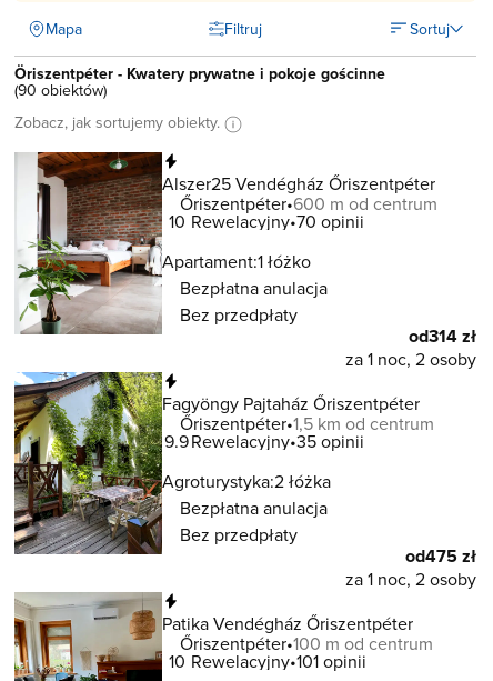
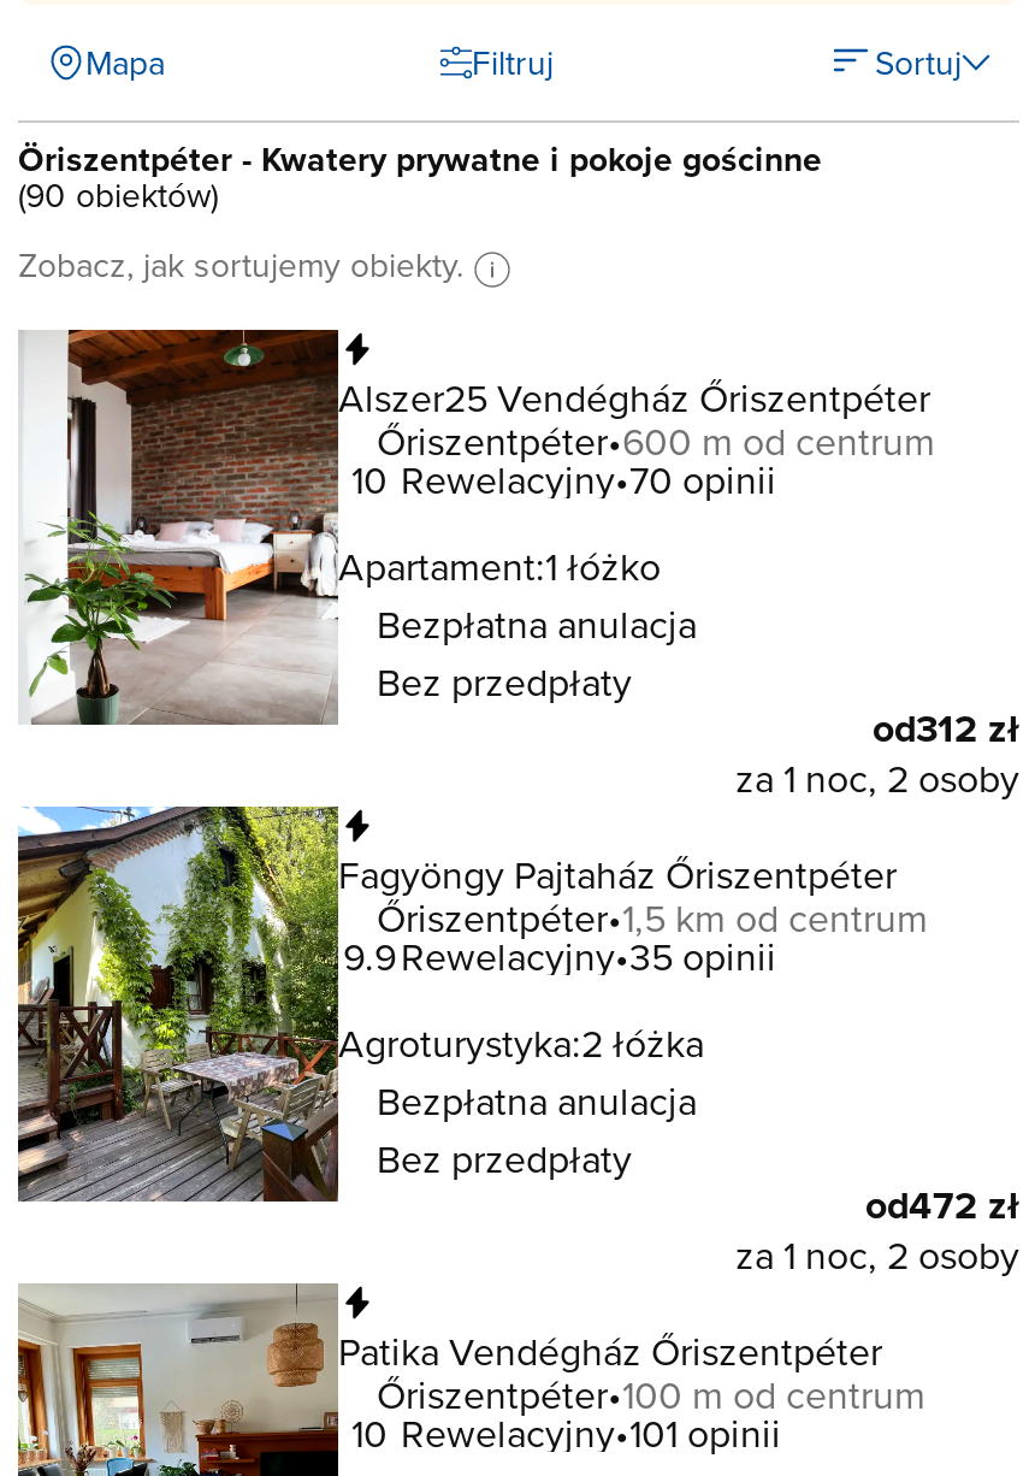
- od314 zł
+ od312 zł

- od475 zł
+ od472 zł
